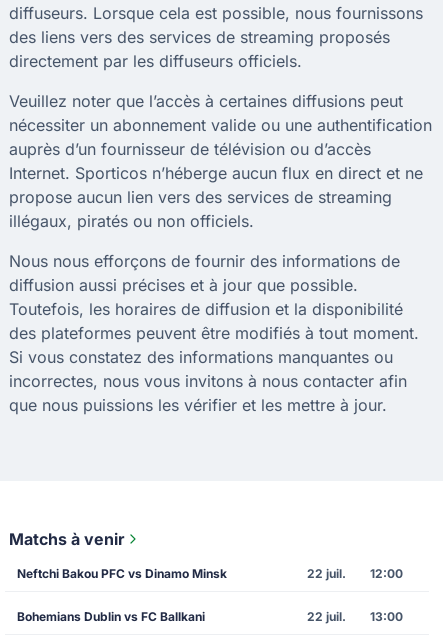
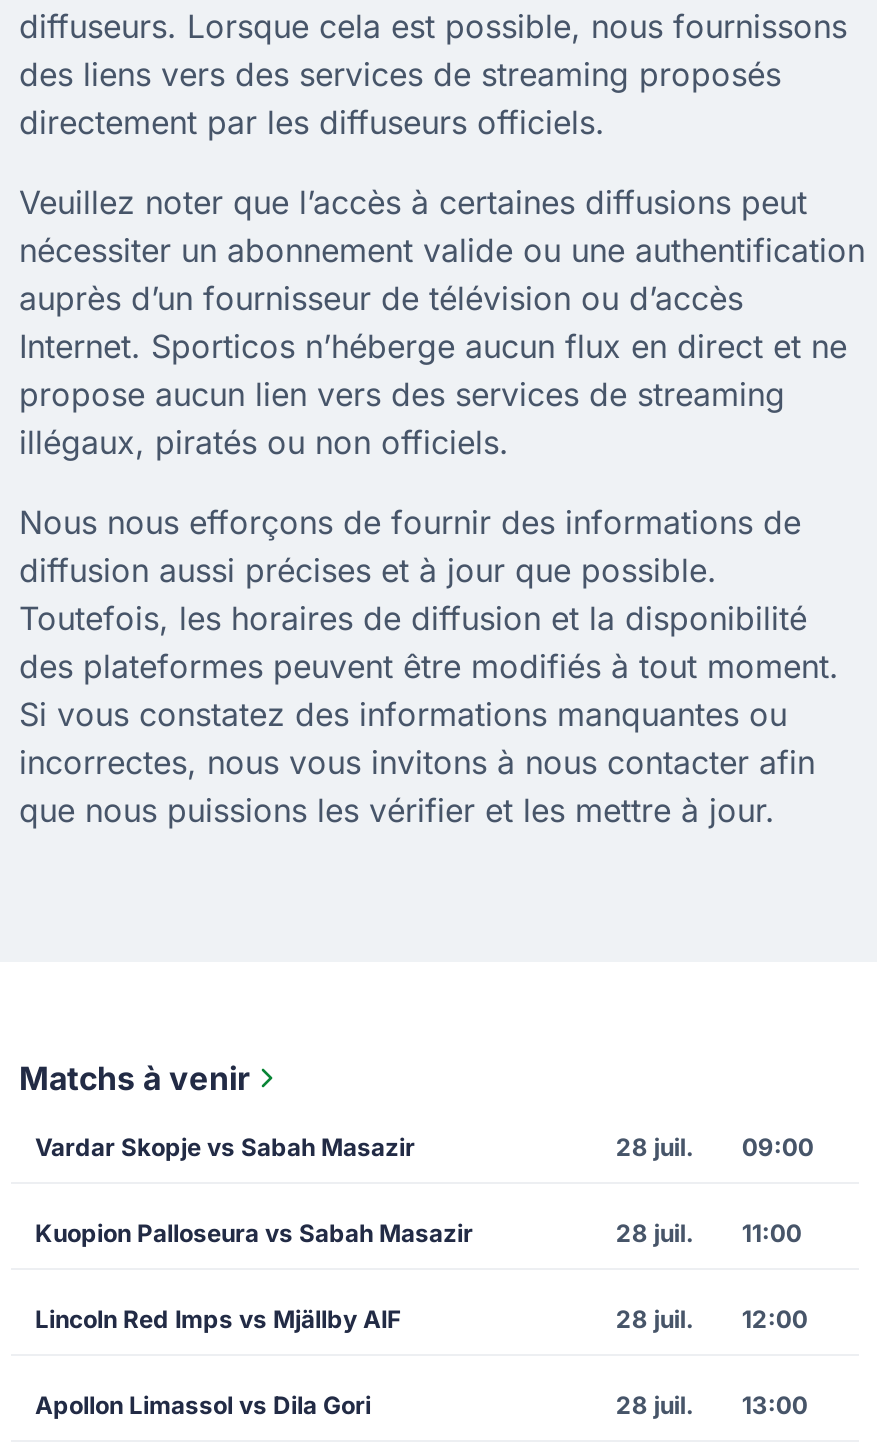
- Neftchi Bakou PFC vs Dinamo Minsk
- 22 juil.
+ Vardar Skopje vs Sabah Masazir
+ 28 juil.
+ 09:00
+ Kuopion Palloseura vs Sabah Masazir
+ 28 juil.
+ 11:00
+ Lincoln Red Imps vs Mjällby AIF
+ 28 juil.

- Bohemians Dublin vs FC Ballkani
+ Apollon Limassol vs Dila Gori

- 22 juil. 13:00
+ 28 juil. 13:00
